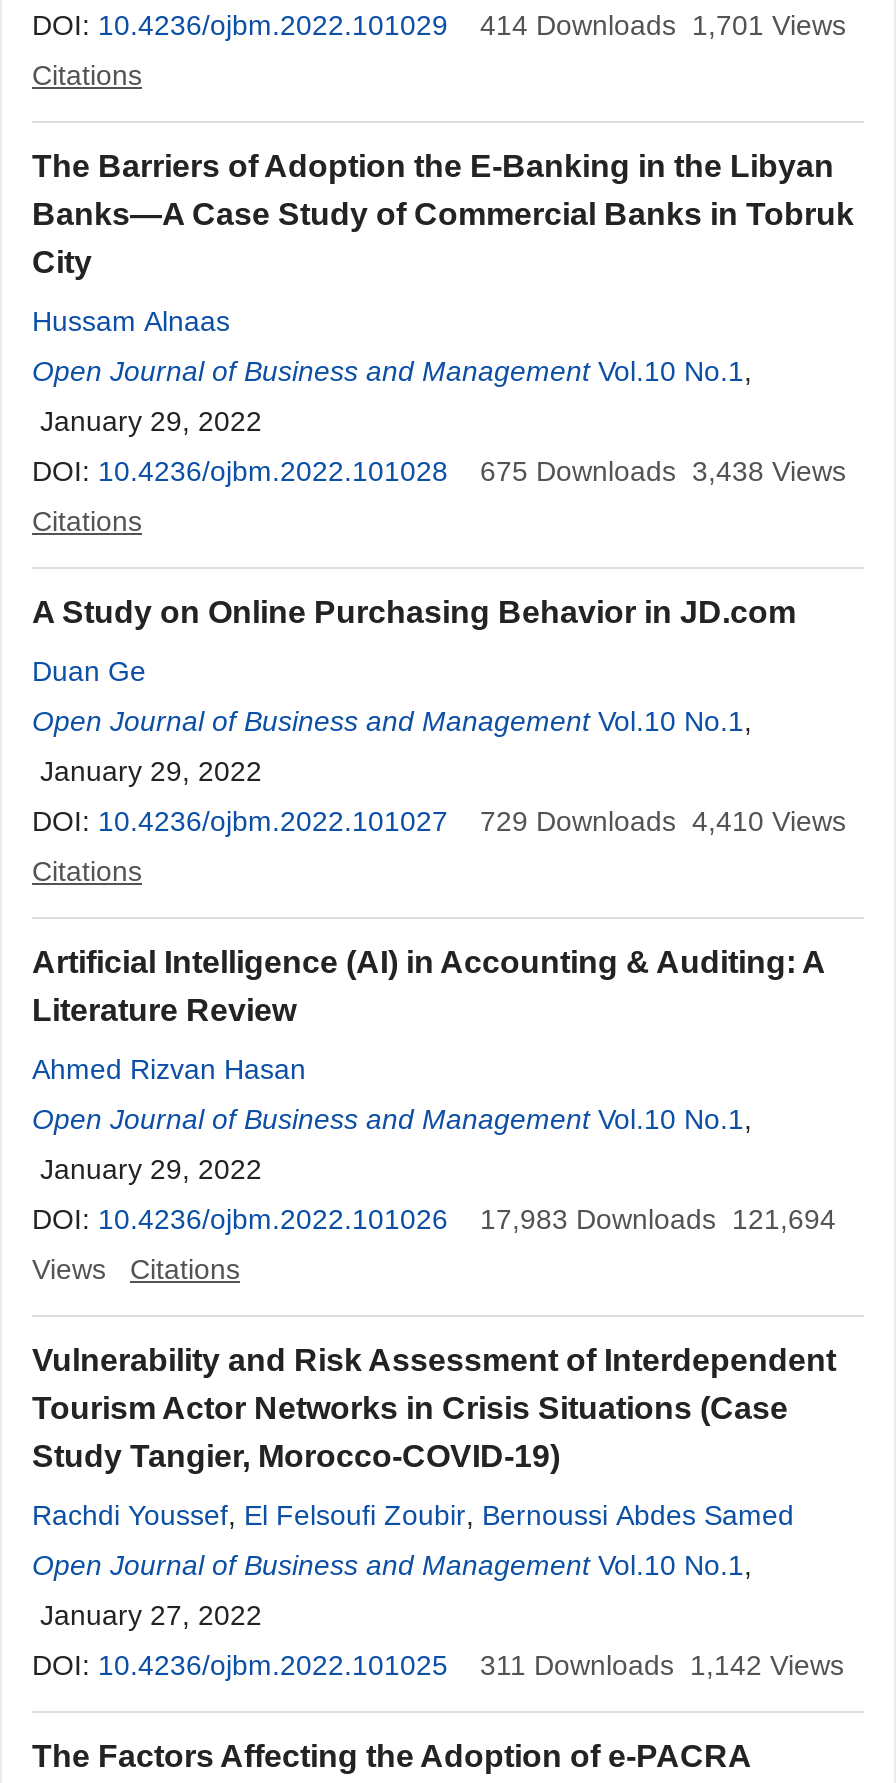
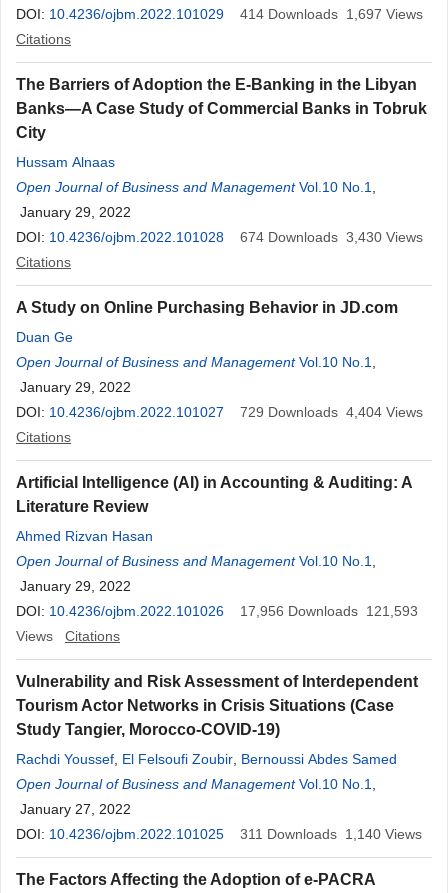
- 414 Downloads 1,701 Views
+ 414 Downloads 1,697 Views

- 675 Downloads 3,438 Views
+ 674 Downloads 3,430 Views

- 729 Downloads 4,410 Views
+ 729 Downloads 4,404 Views

- DOI: 10.4236/ojbm.2022.101026 17,983 Downloads 121,694
+ DOI: 10.4236/ojbm.2022.101026 17,956 Downloads 121,593

- 311 Downloads 1,142 Views
+ 311 Downloads 1,140 Views
